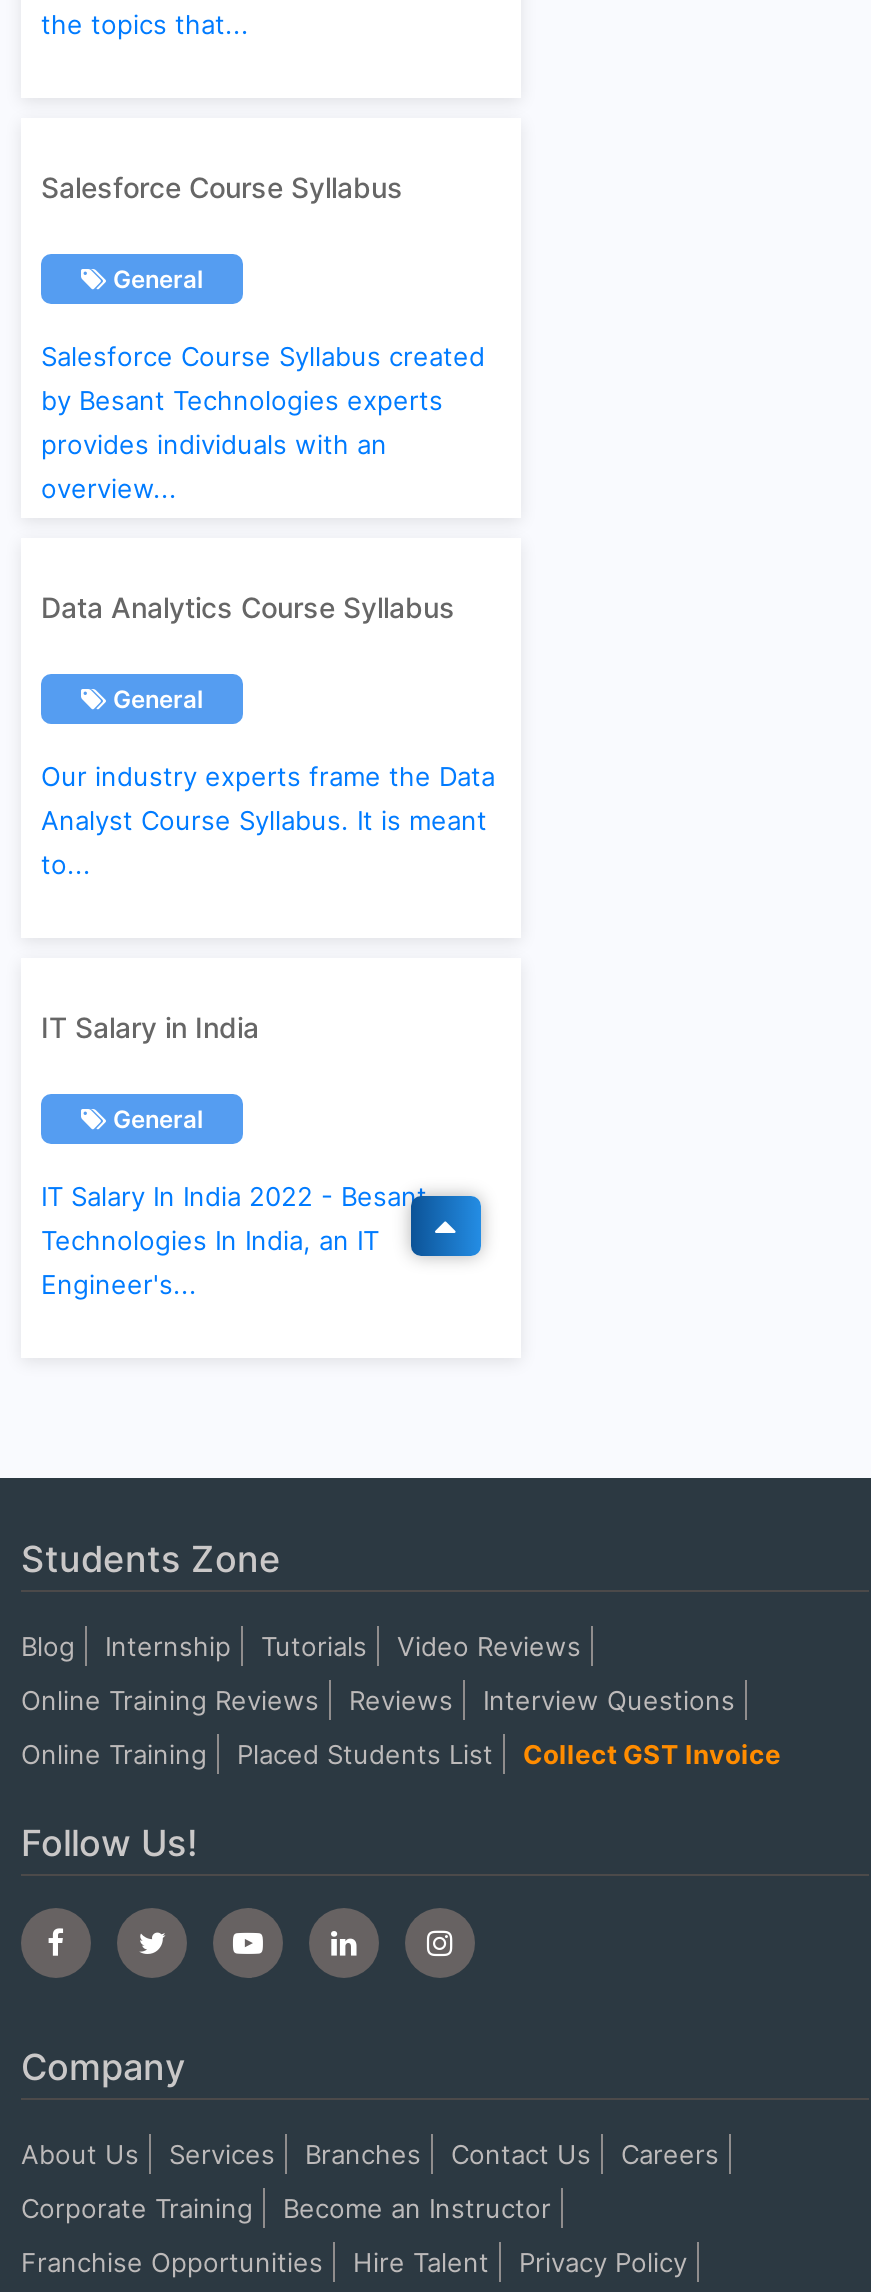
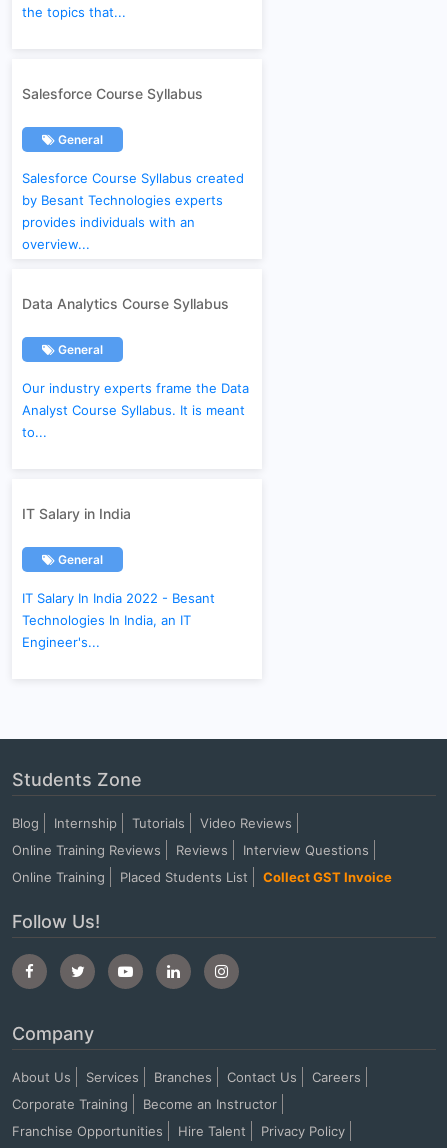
- [image]
